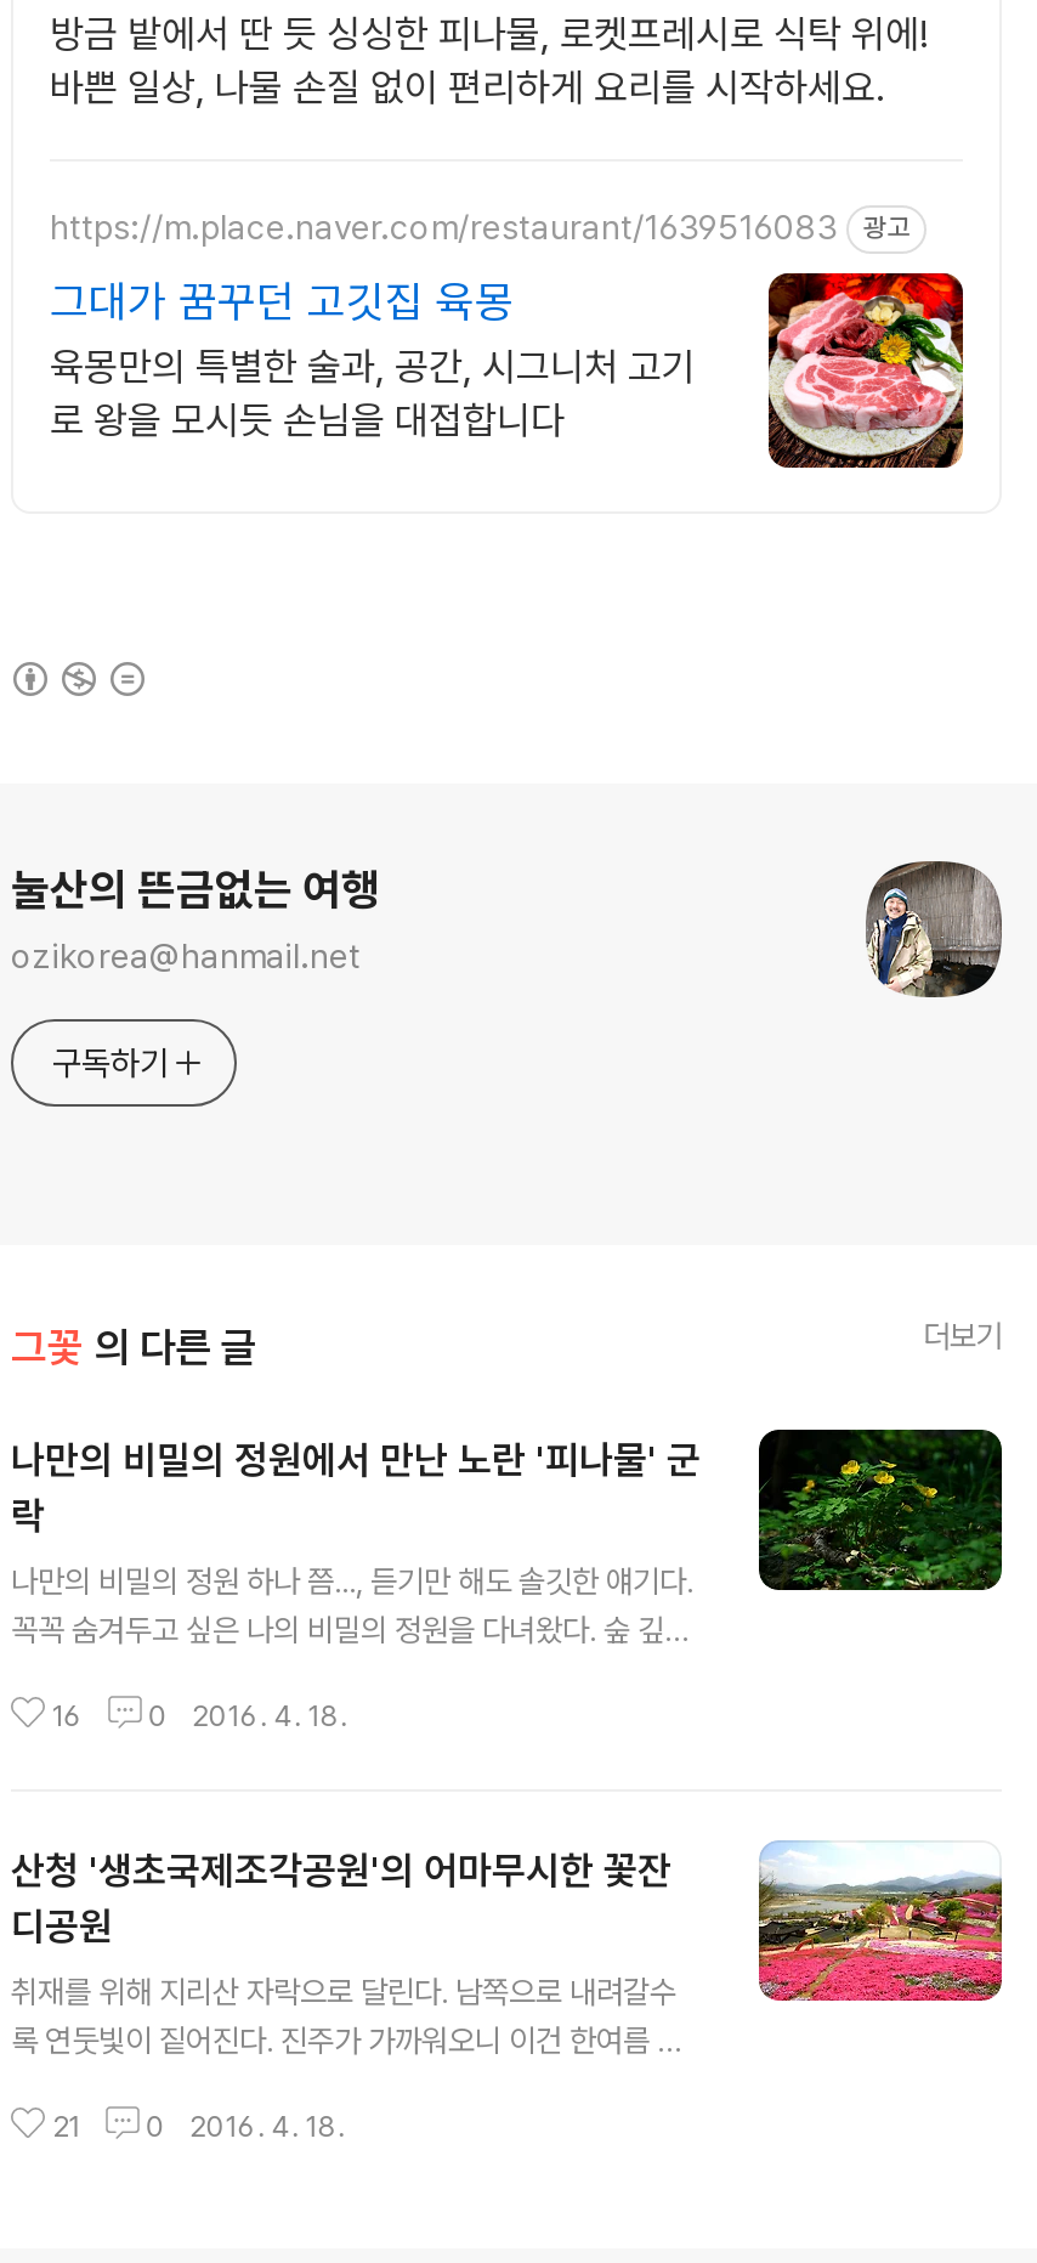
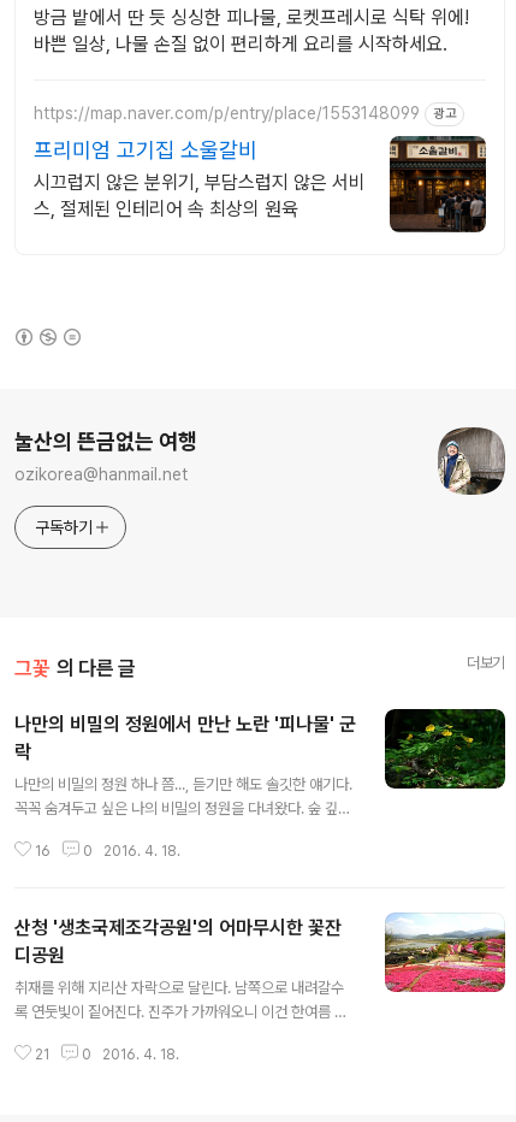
- https://m.place.naver.com/restaurant/1639516083
+ https://map.naver.com/p/entry/place/1553148099

- [image]
- 그대가 꿈꾸던 고깃집 육몽
- 육몽만의 특별한 술과, 공간, 시그니처 고기
- 로 왕을 모시듯 손님을 대접합니다
+ [image]
+ 프리미엄 고기집 소울갈비
+ 시끄럽지 않은 분위기, 부담스럽지 않은 서비
+ 스, 절제된 인테리어 속 최상의 원육
